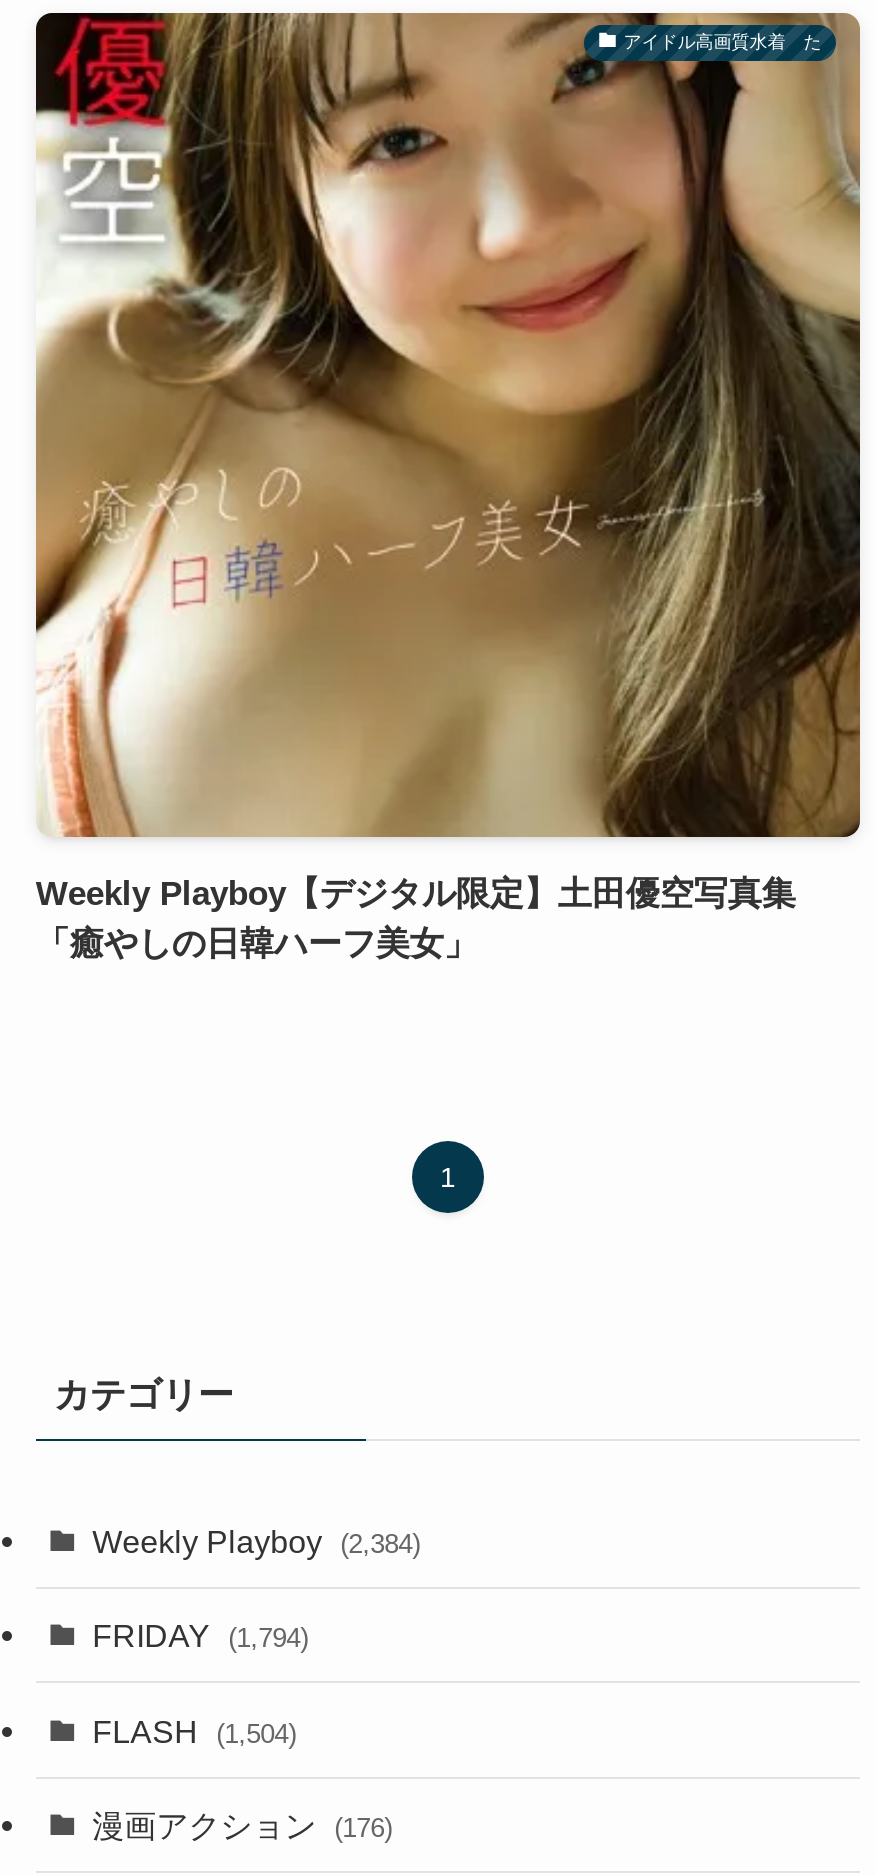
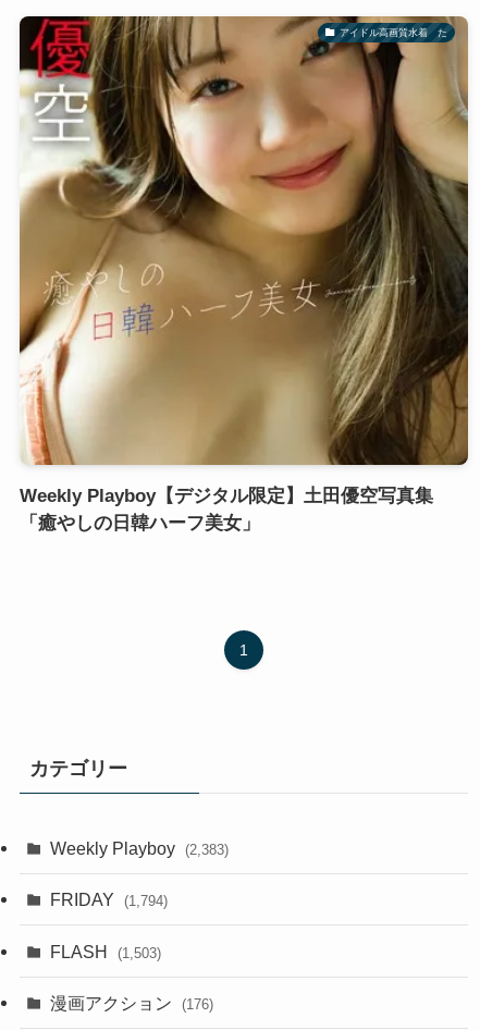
- Weekly Playboy (2,384)
+ Weekly Playboy (2,383)

- FLASH (1,504)
+ FLASH (1,503)
